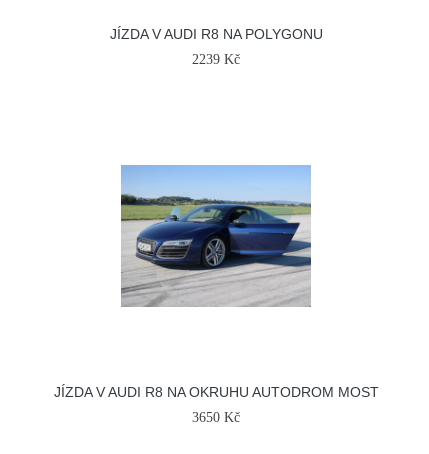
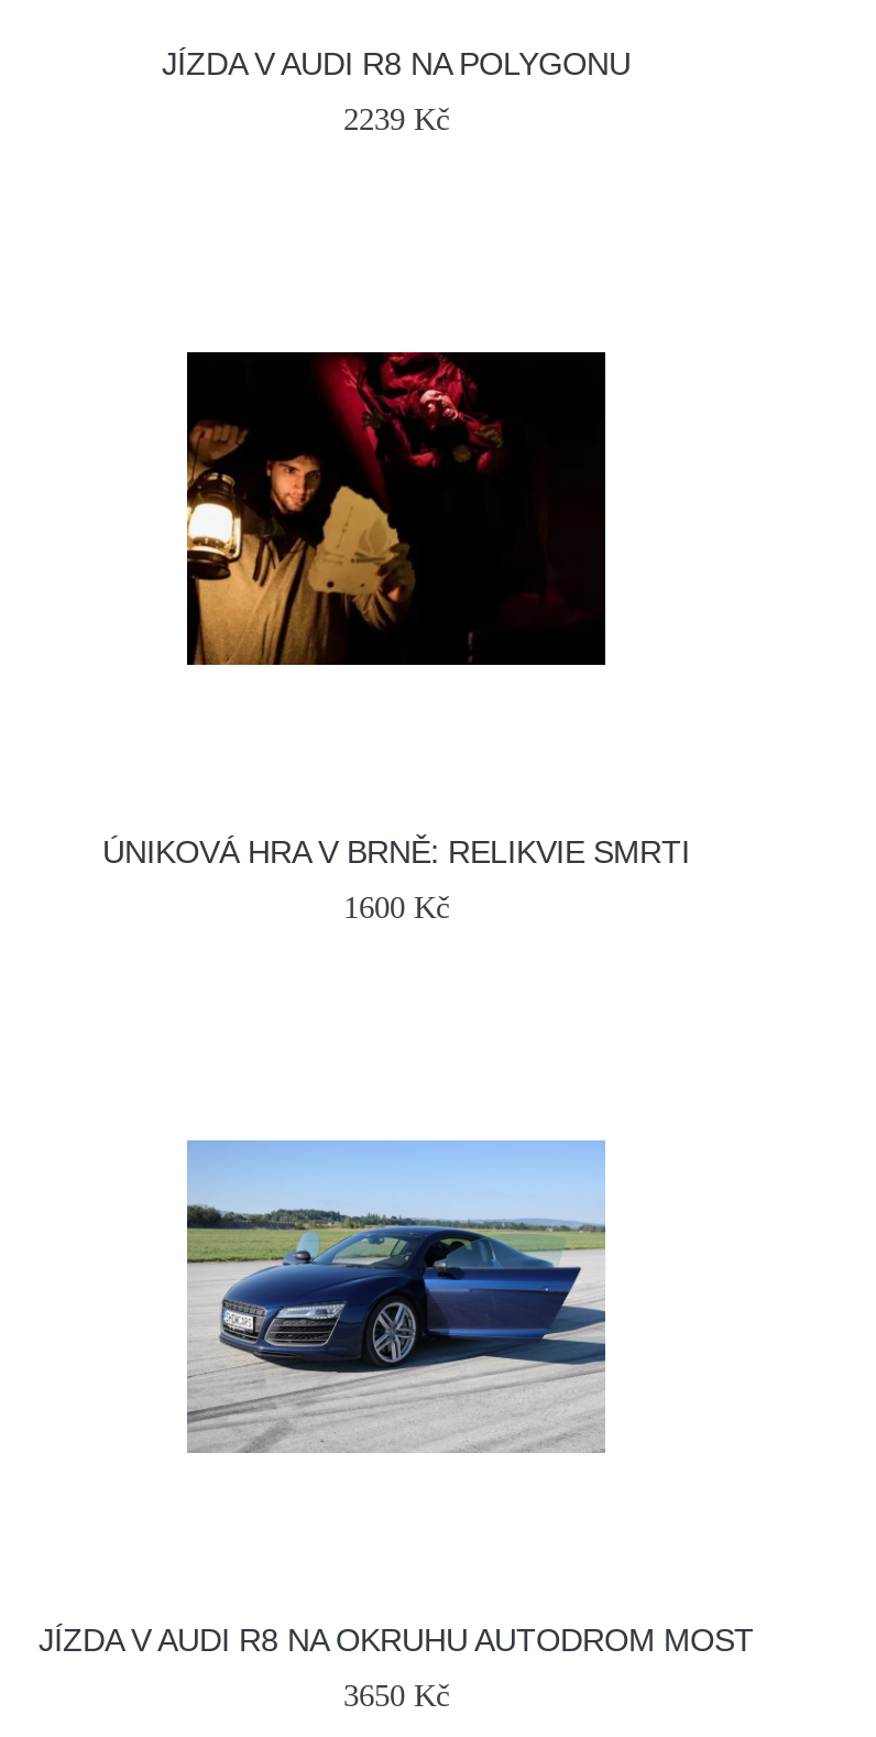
+ ÚNIKOVÁ HRA V BRNĚ: RELIKVIE SMRTI
+ 1600 Kč

+ [image]
